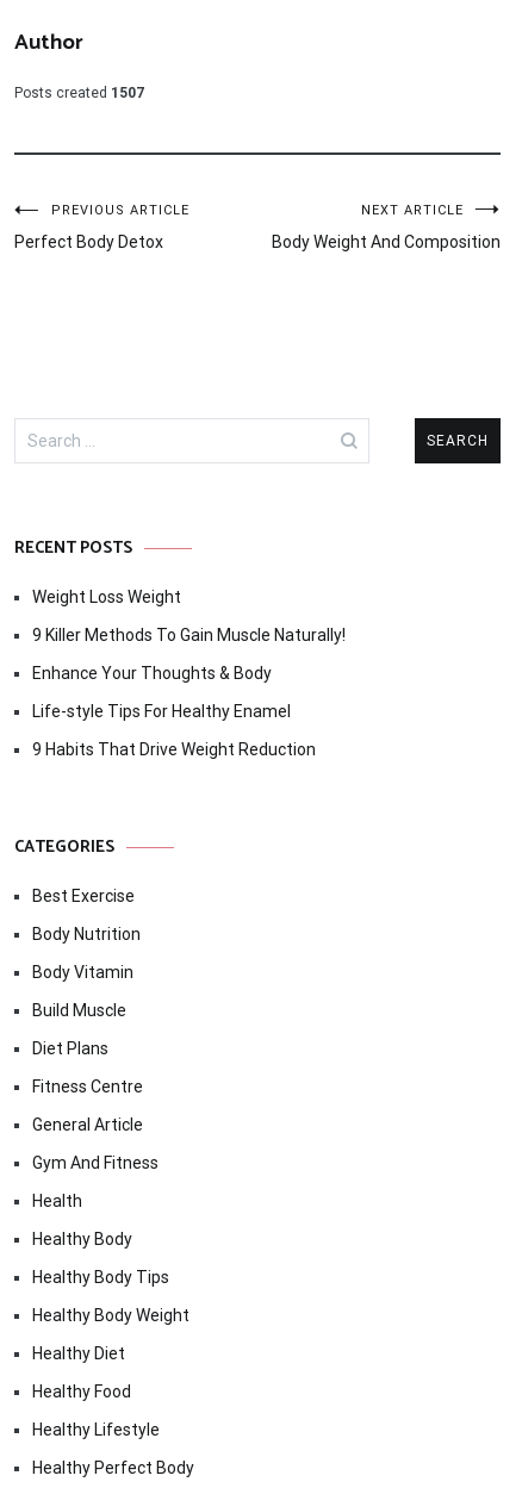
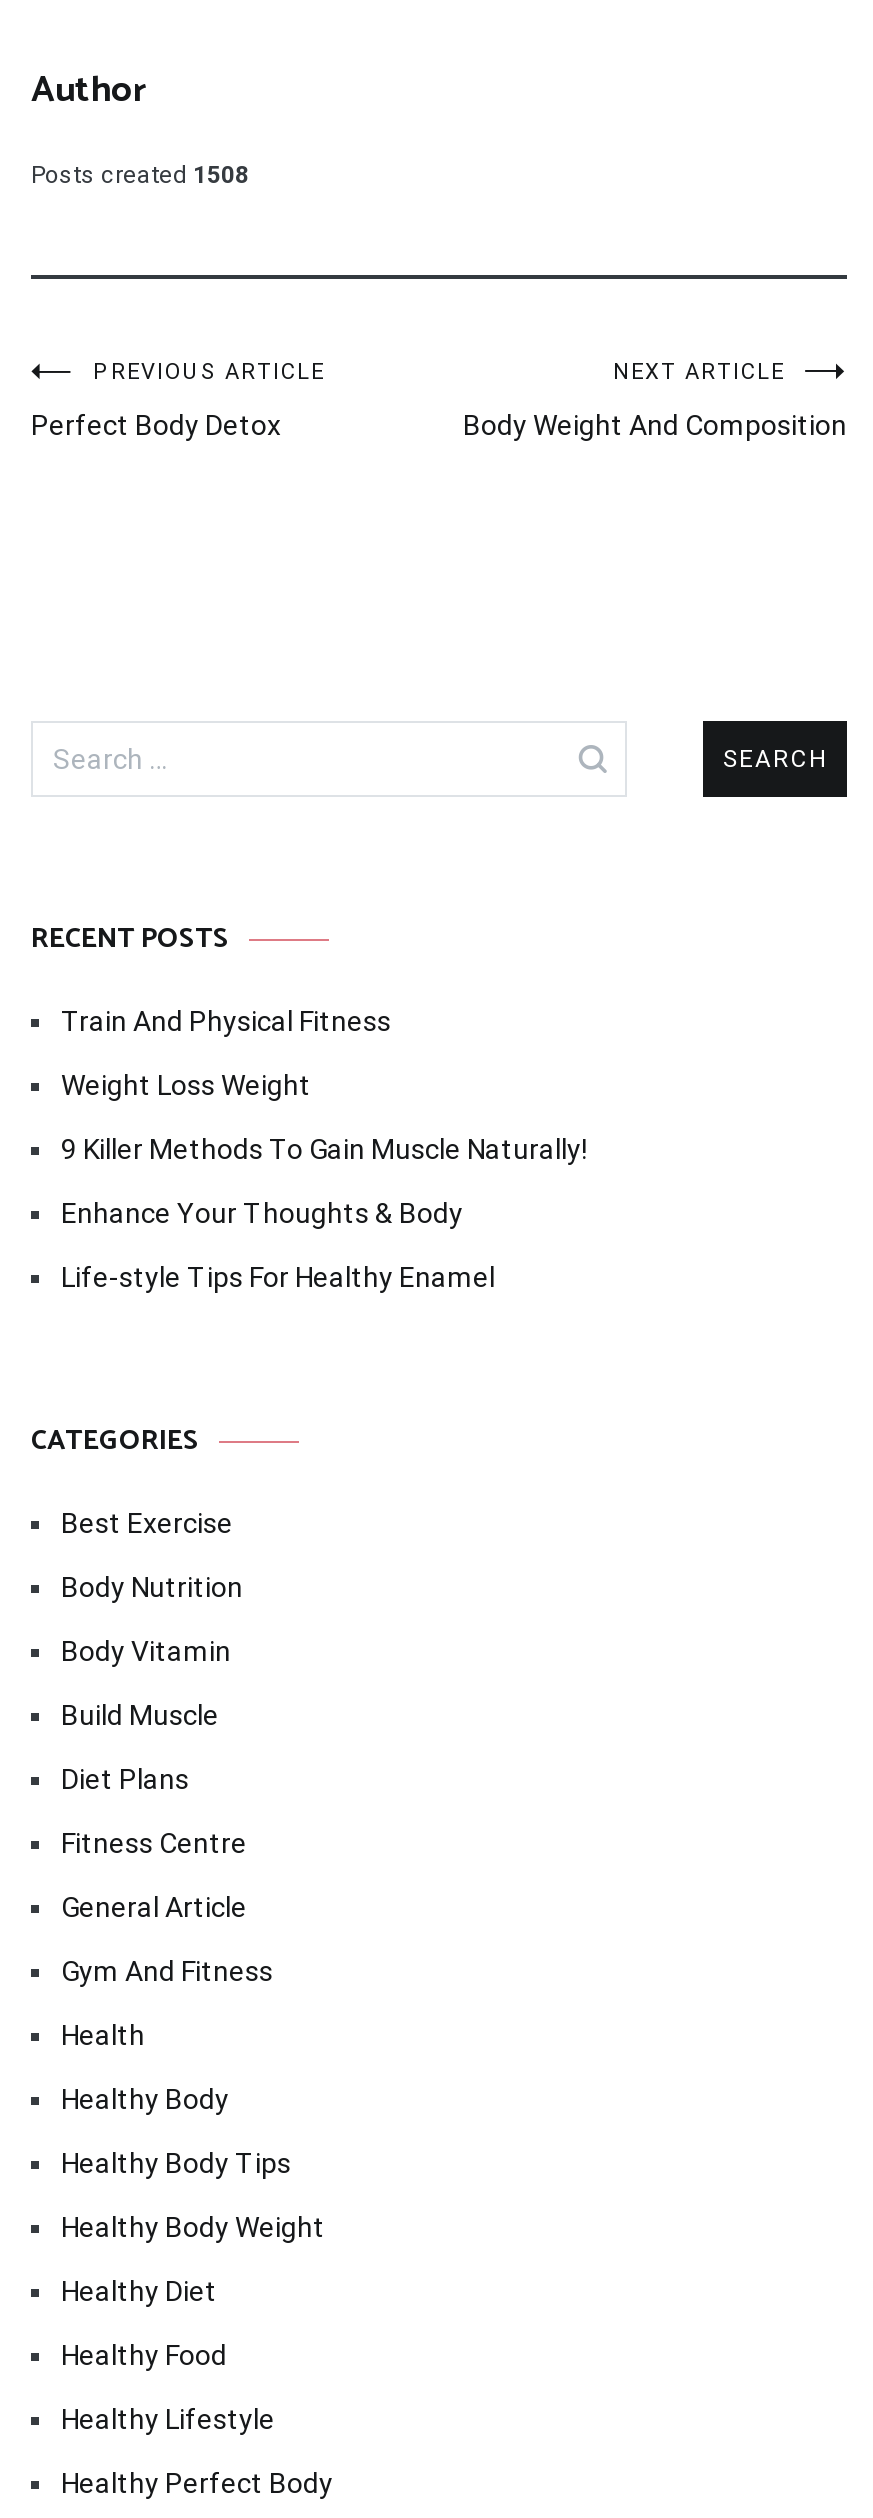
- Posts created 1507
+ Posts created 1508

+ Train And Physical Fitness

moved down: Weight Loss Weight | 9 Killer Methods To Gain Muscle Naturally! | Enhance Your Thoughts & Body | Life-style Tips For Healthy Enamel

- 9 Habits That Drive Weight Reduction
